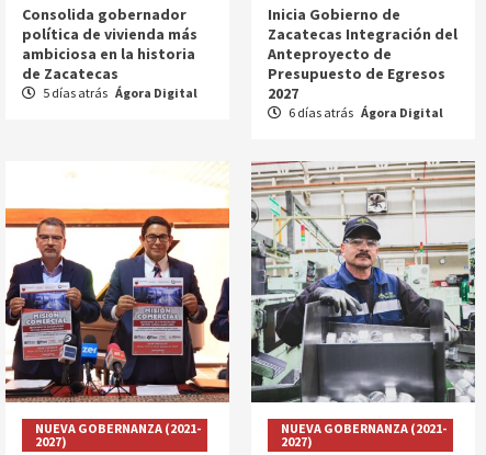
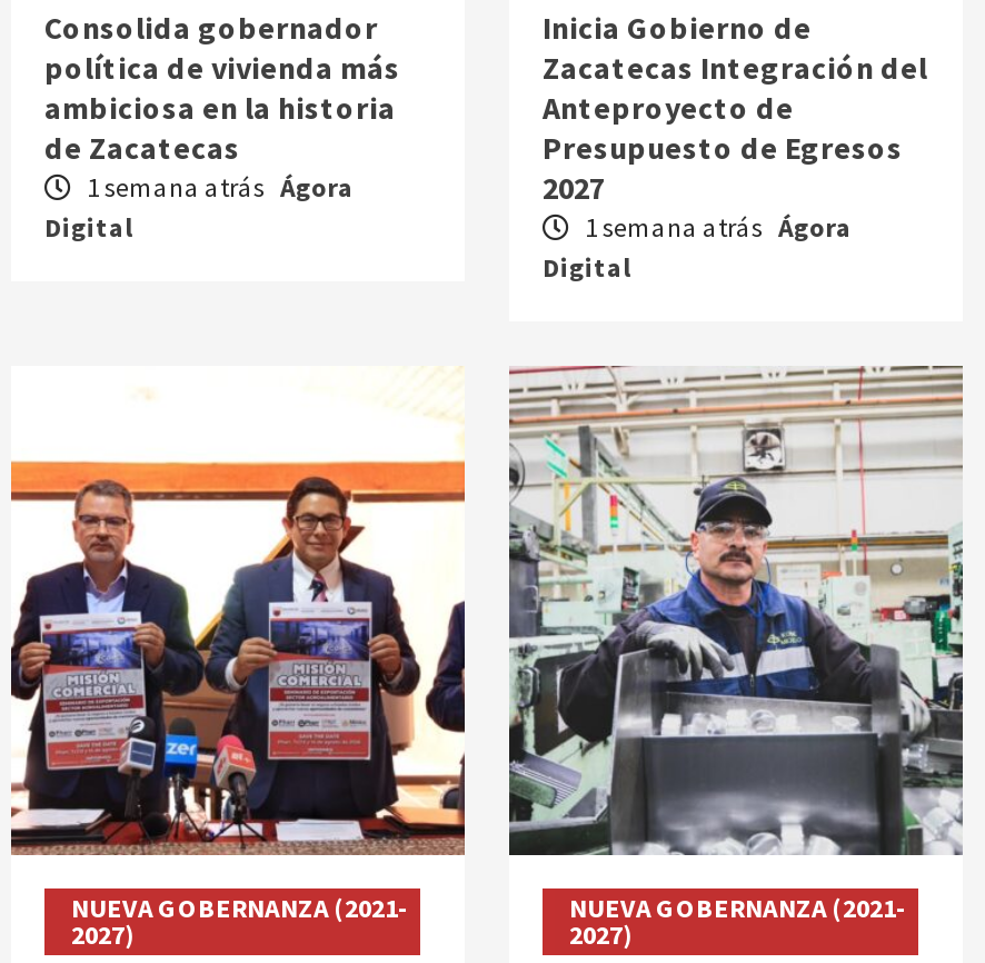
- 5 días atrás Ágora Digital
+ 1 semana atrás Ágora
+ Digital

- 6 días atrás Ágora Digital
+ 1 semana atrás Ágora
+ Digital
